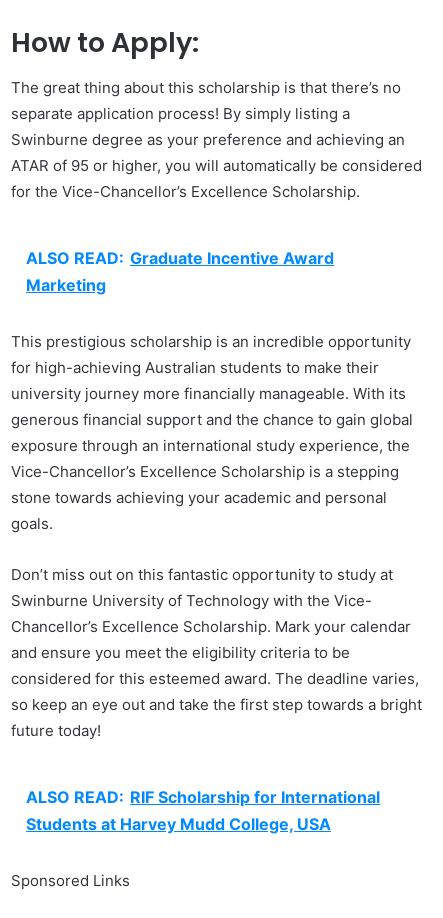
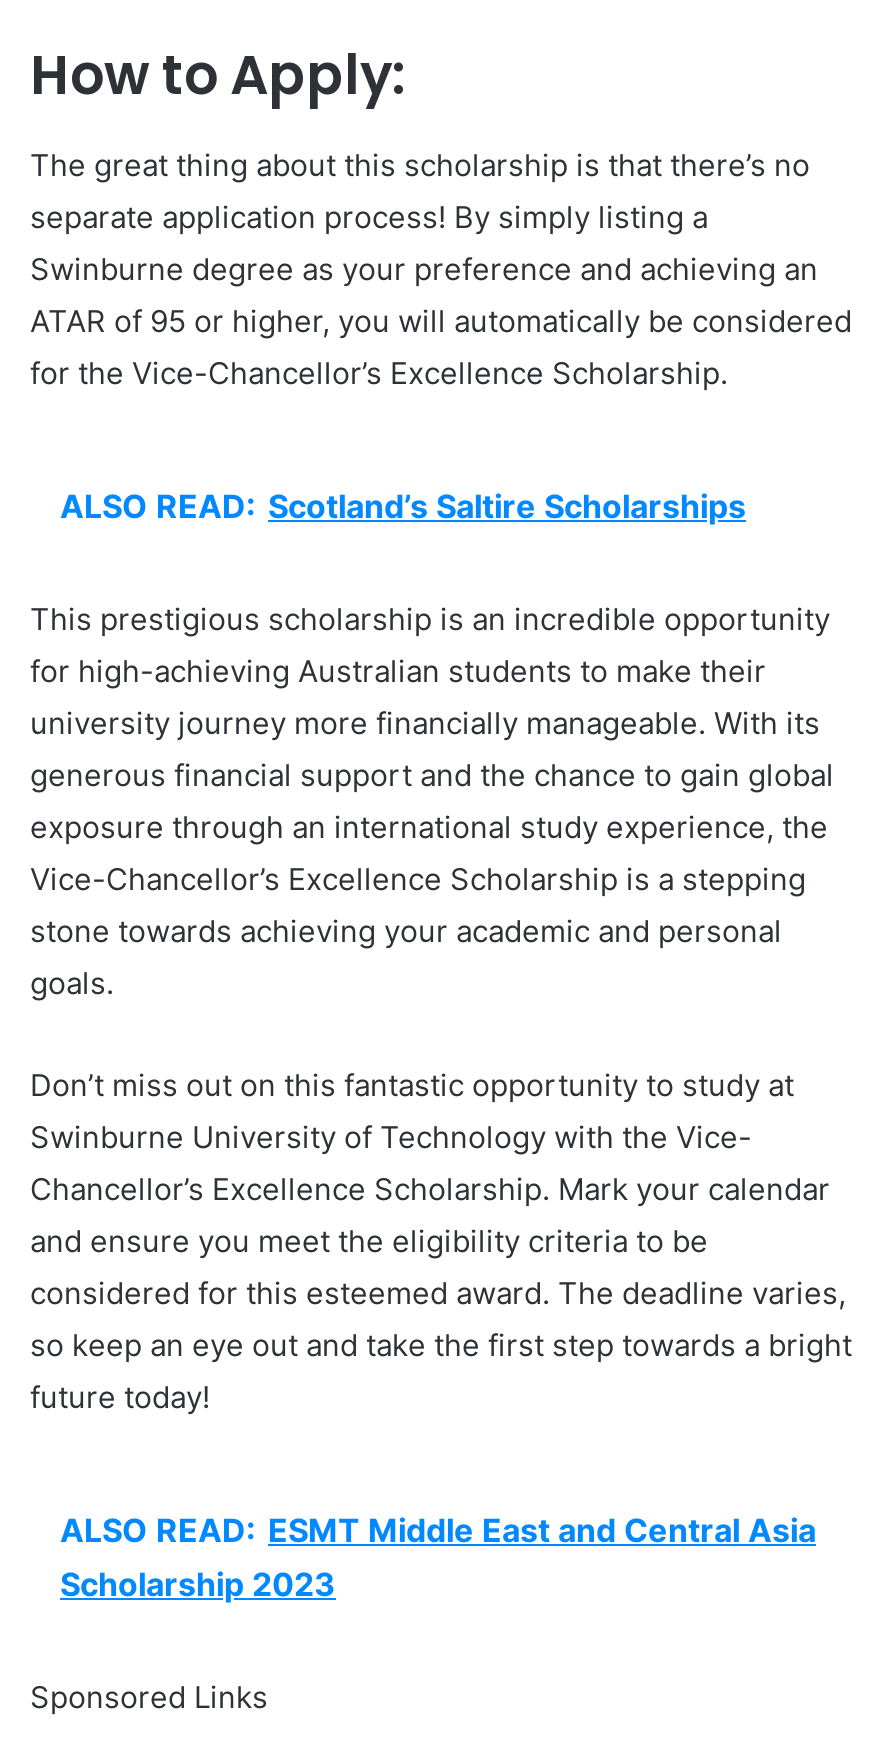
- ALSO READ: Graduate Incentive Award
- Marketing
+ ALSO READ: Scotland’s Saltire Scholarships

- ALSO READ: RIF Scholarship for International
- Students at Harvey Mudd College, USA
+ ALSO READ: ESMT Middle East and Central Asia
+ Scholarship 2023
